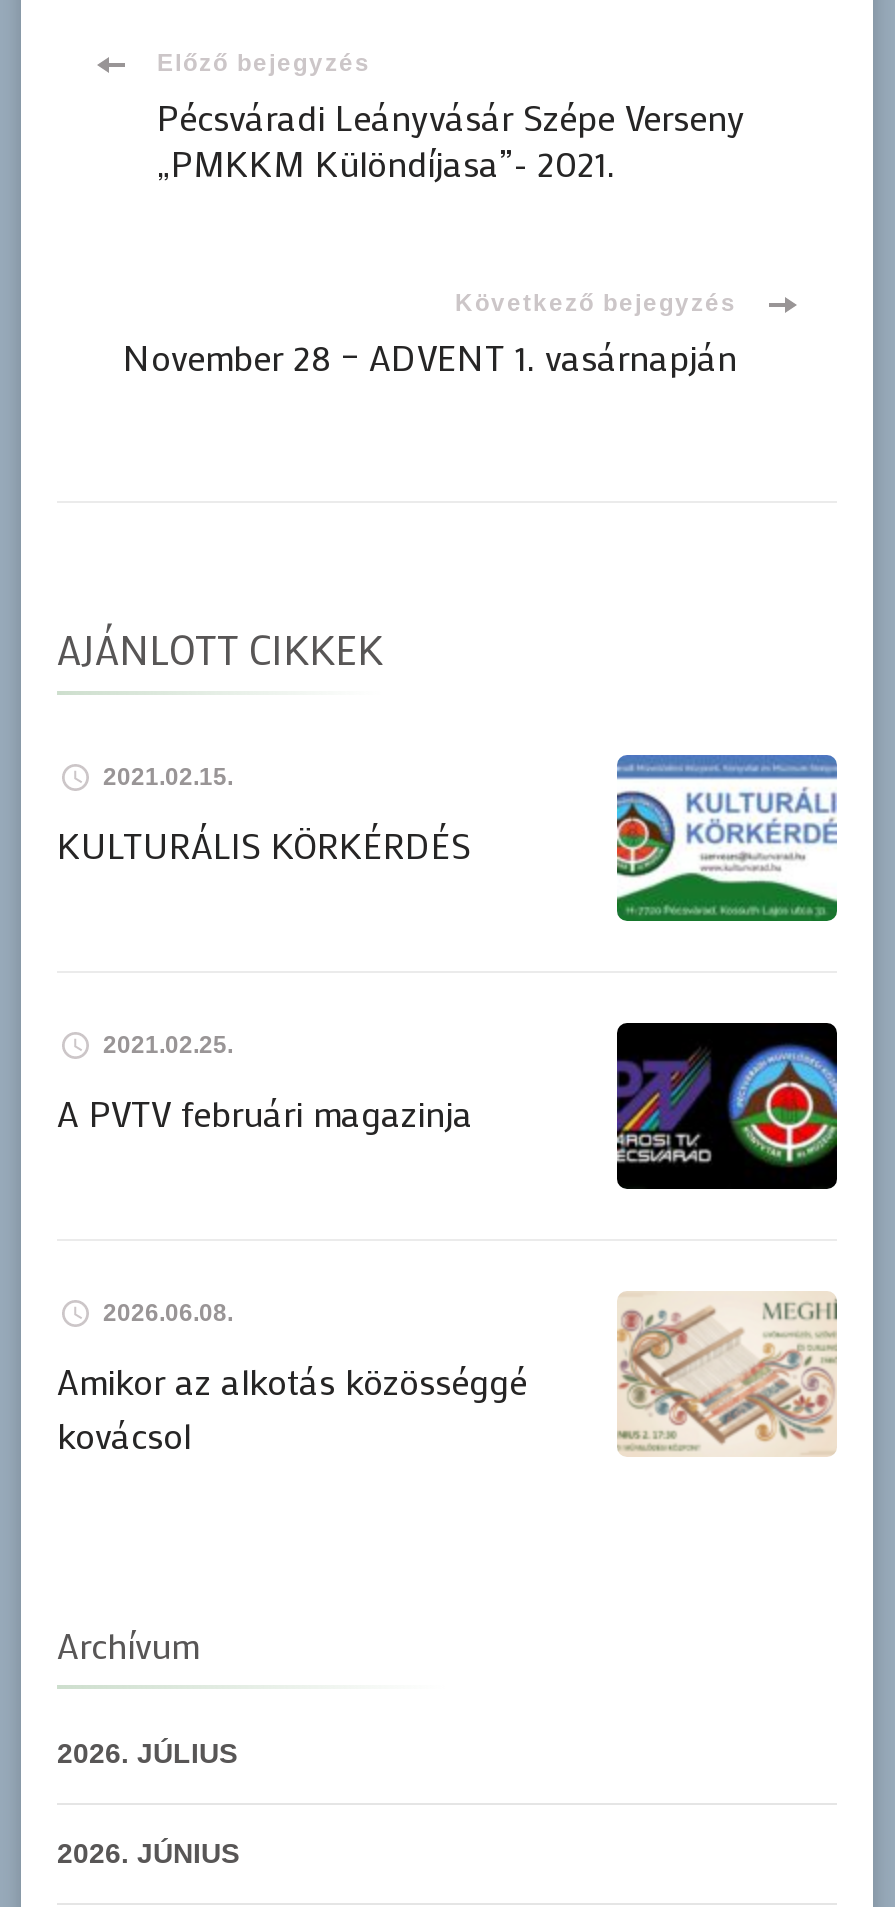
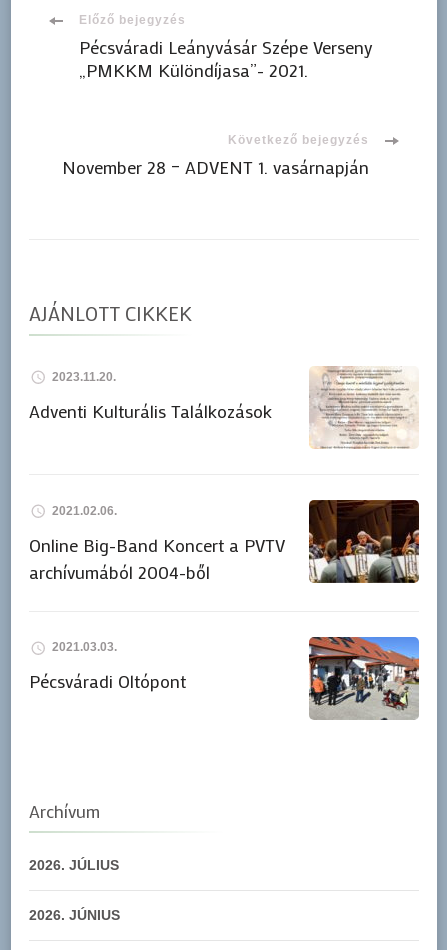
- 2021.02.15.
+ 2023.11.20.

- [image]
+ [image]

- KULTURÁLIS KÖRKÉRDÉS
+ Adventi Kulturális Találkozások

- 2021.02.25.
+ 2021.02.06.

- [image]
+ [image]

- A PVTV februári magazinja
+ Online Big-Band Koncert a PVTV
+ archívumából 2004-ből

- 2026.06.08.
+ 2021.03.03.

- [image]
+ [image]

- Amikor az alkotás közösséggé
- kovácsol
+ Pécsváradi Oltópont
